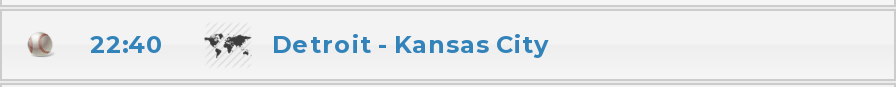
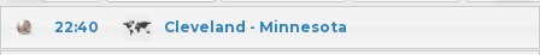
- Detroit - Kansas City
+ Cleveland - Minnesota
